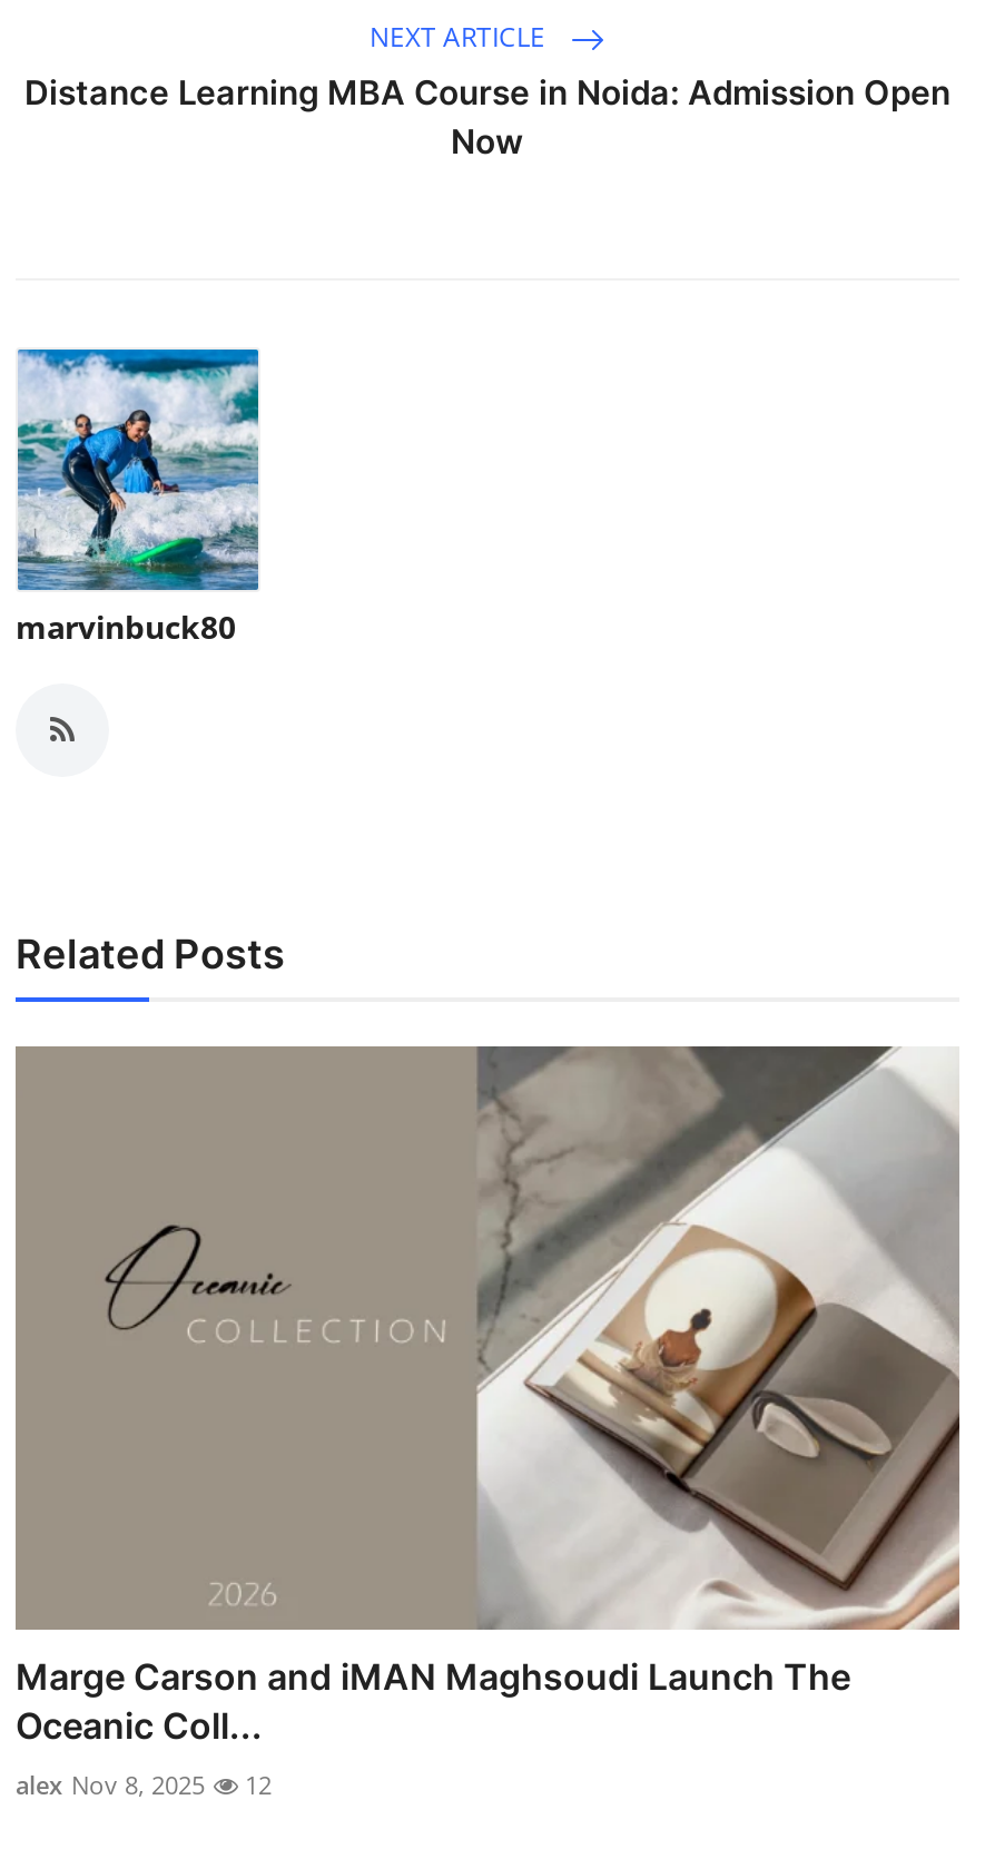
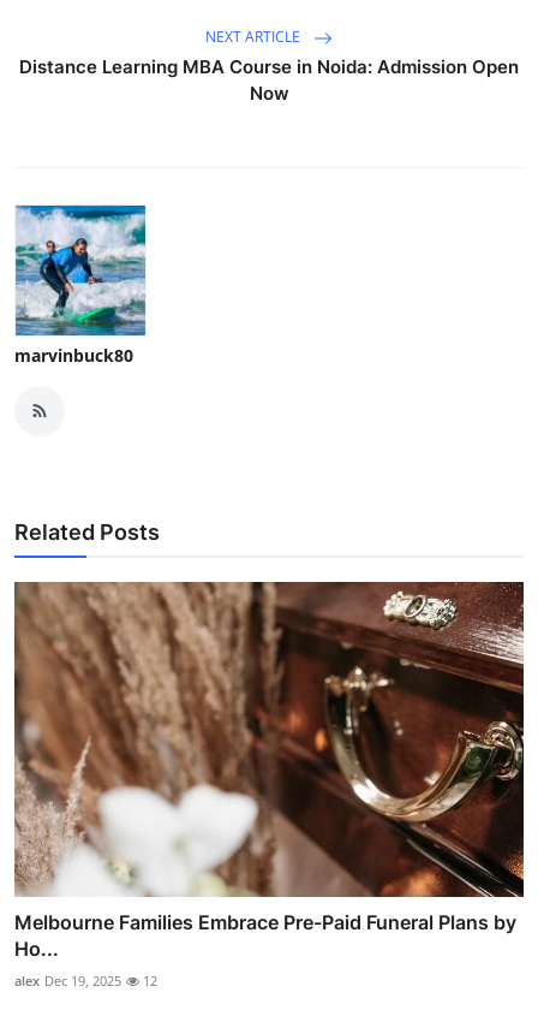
- [image]
- Marge Carson and iMAN Maghsoudi Launch The
- Oceanic Coll...
- alex Nov 8, 2025
+ [image]
+ Melbourne Families Embrace Pre-Paid Funeral Plans by
+ Ho...
+ alex Dec 19, 2025
